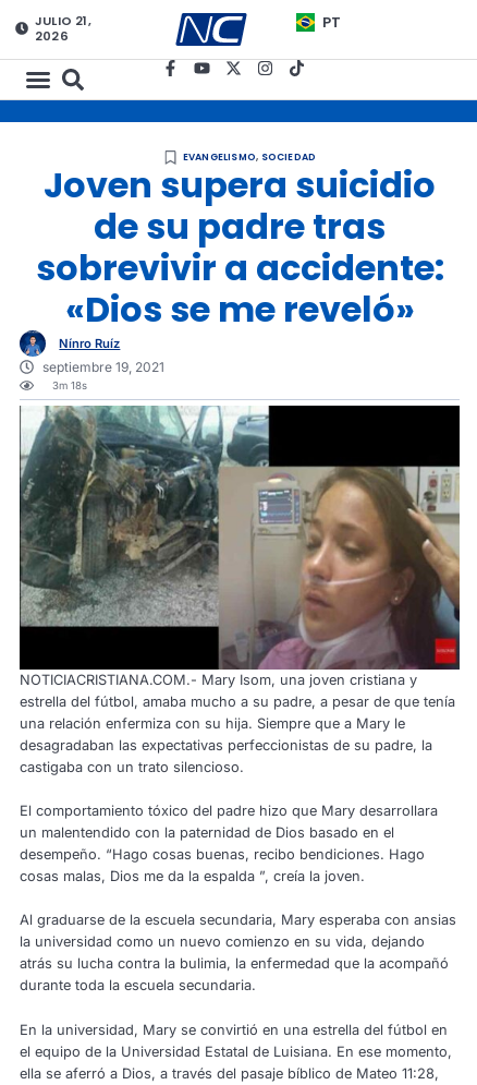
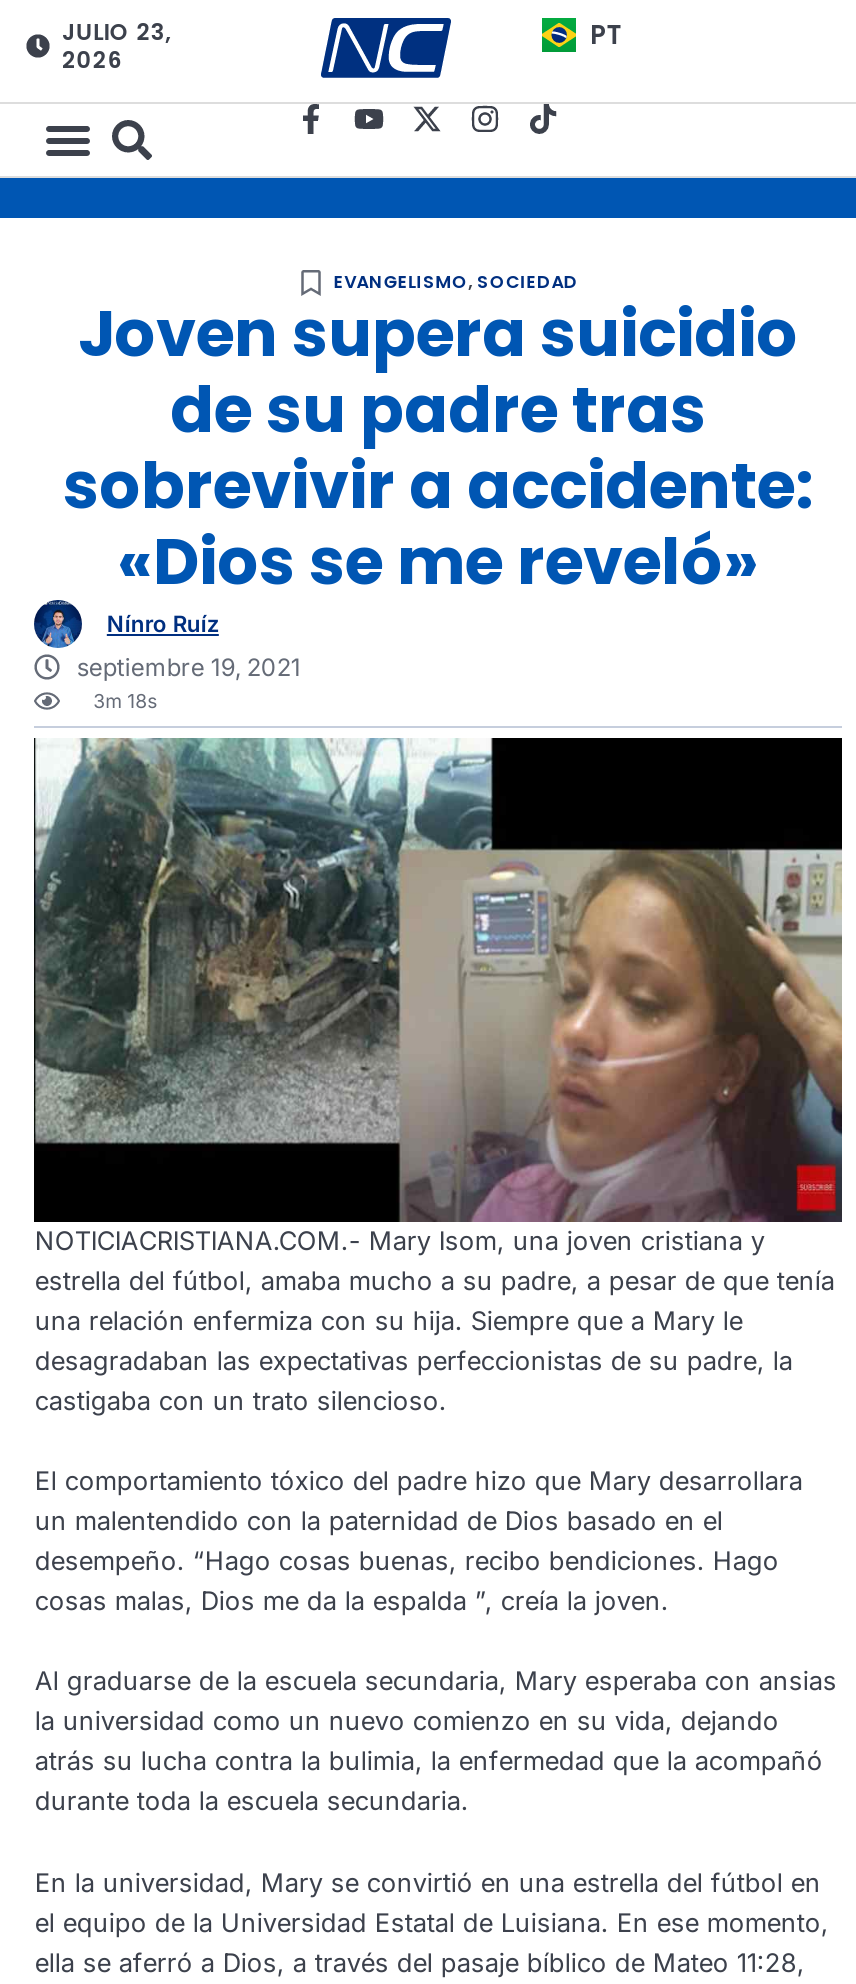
- JULIO 21,
+ JULIO 23,
